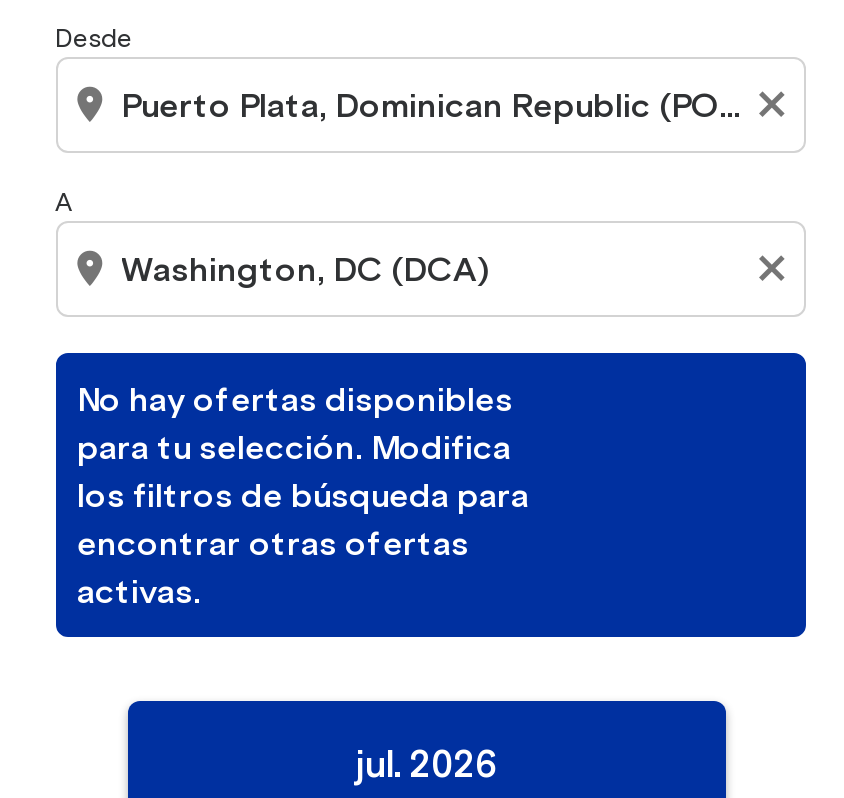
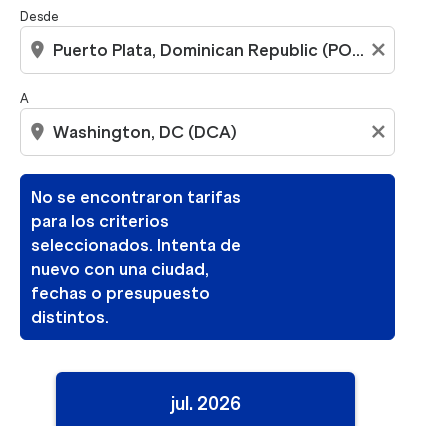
- No hay ofertas disponibles
- para tu selección. Modifica
- los filtros de búsqueda para
- encontrar otras ofertas
- activas.
+ No se encontraron tarifas
+ para los criterios
+ seleccionados. Intenta de
+ nuevo con una ciudad,
+ fechas o presupuesto
+ distintos.
